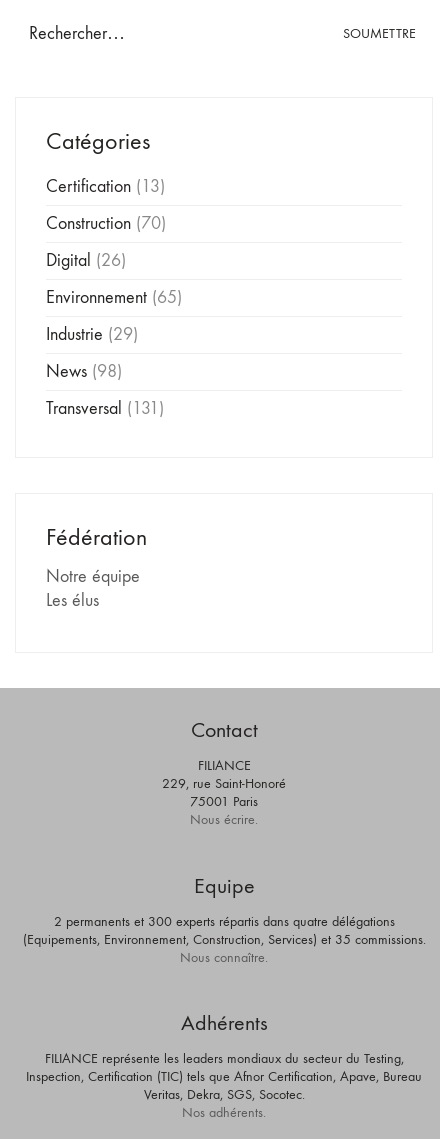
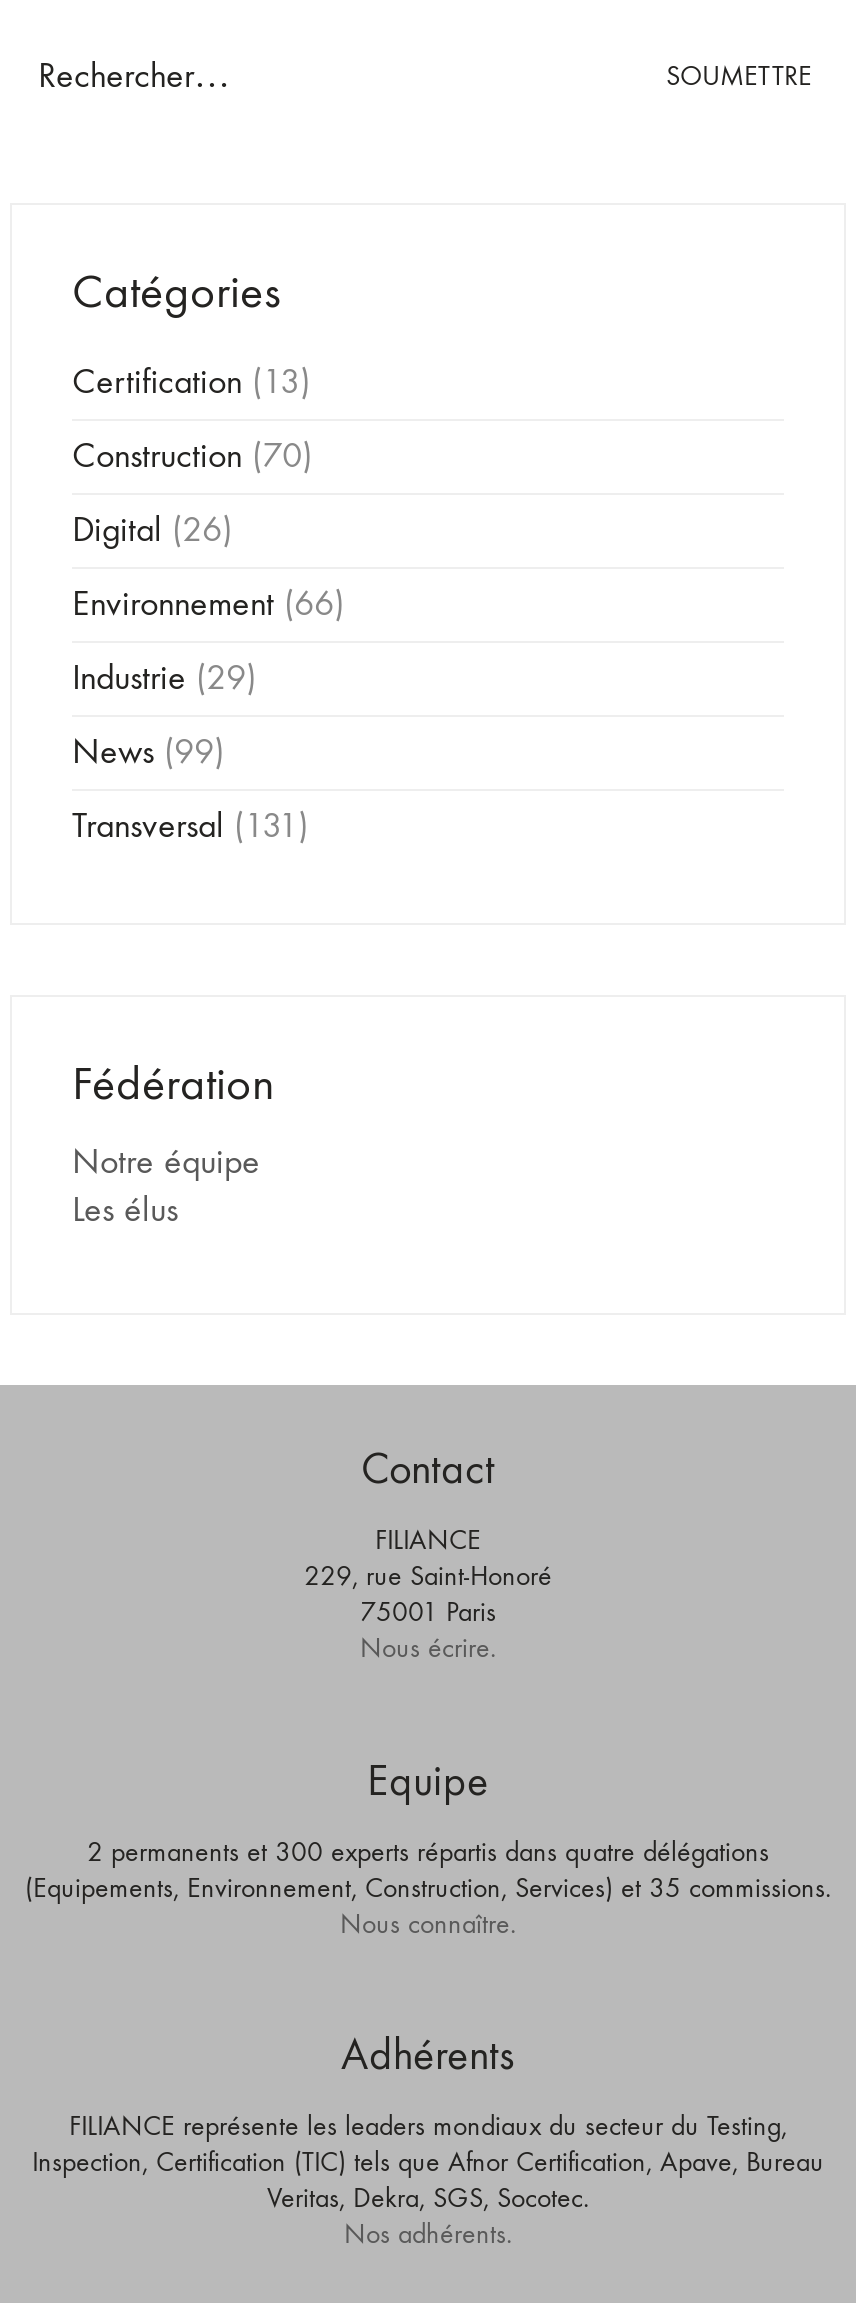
- Environnement (65)
+ Environnement (66)

- News (98)
+ News (99)
